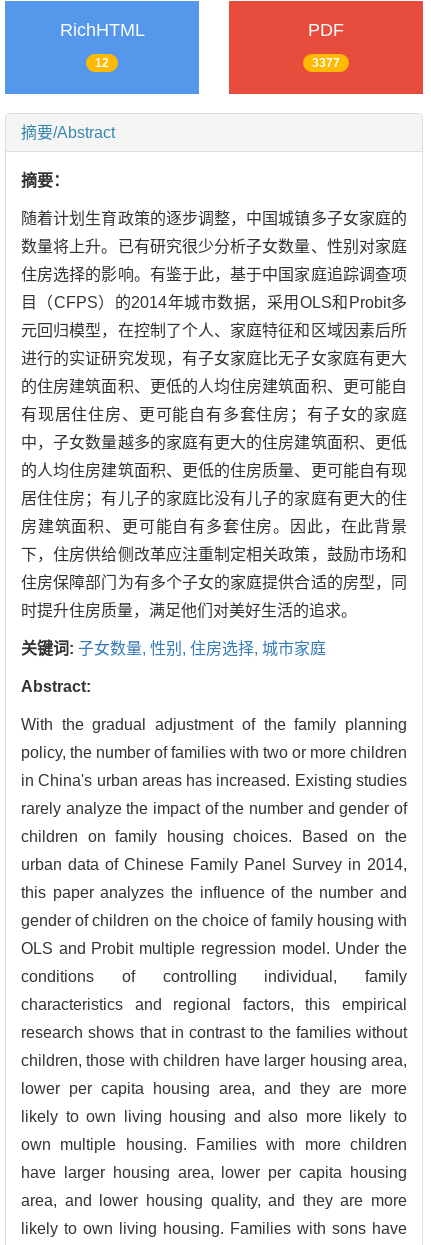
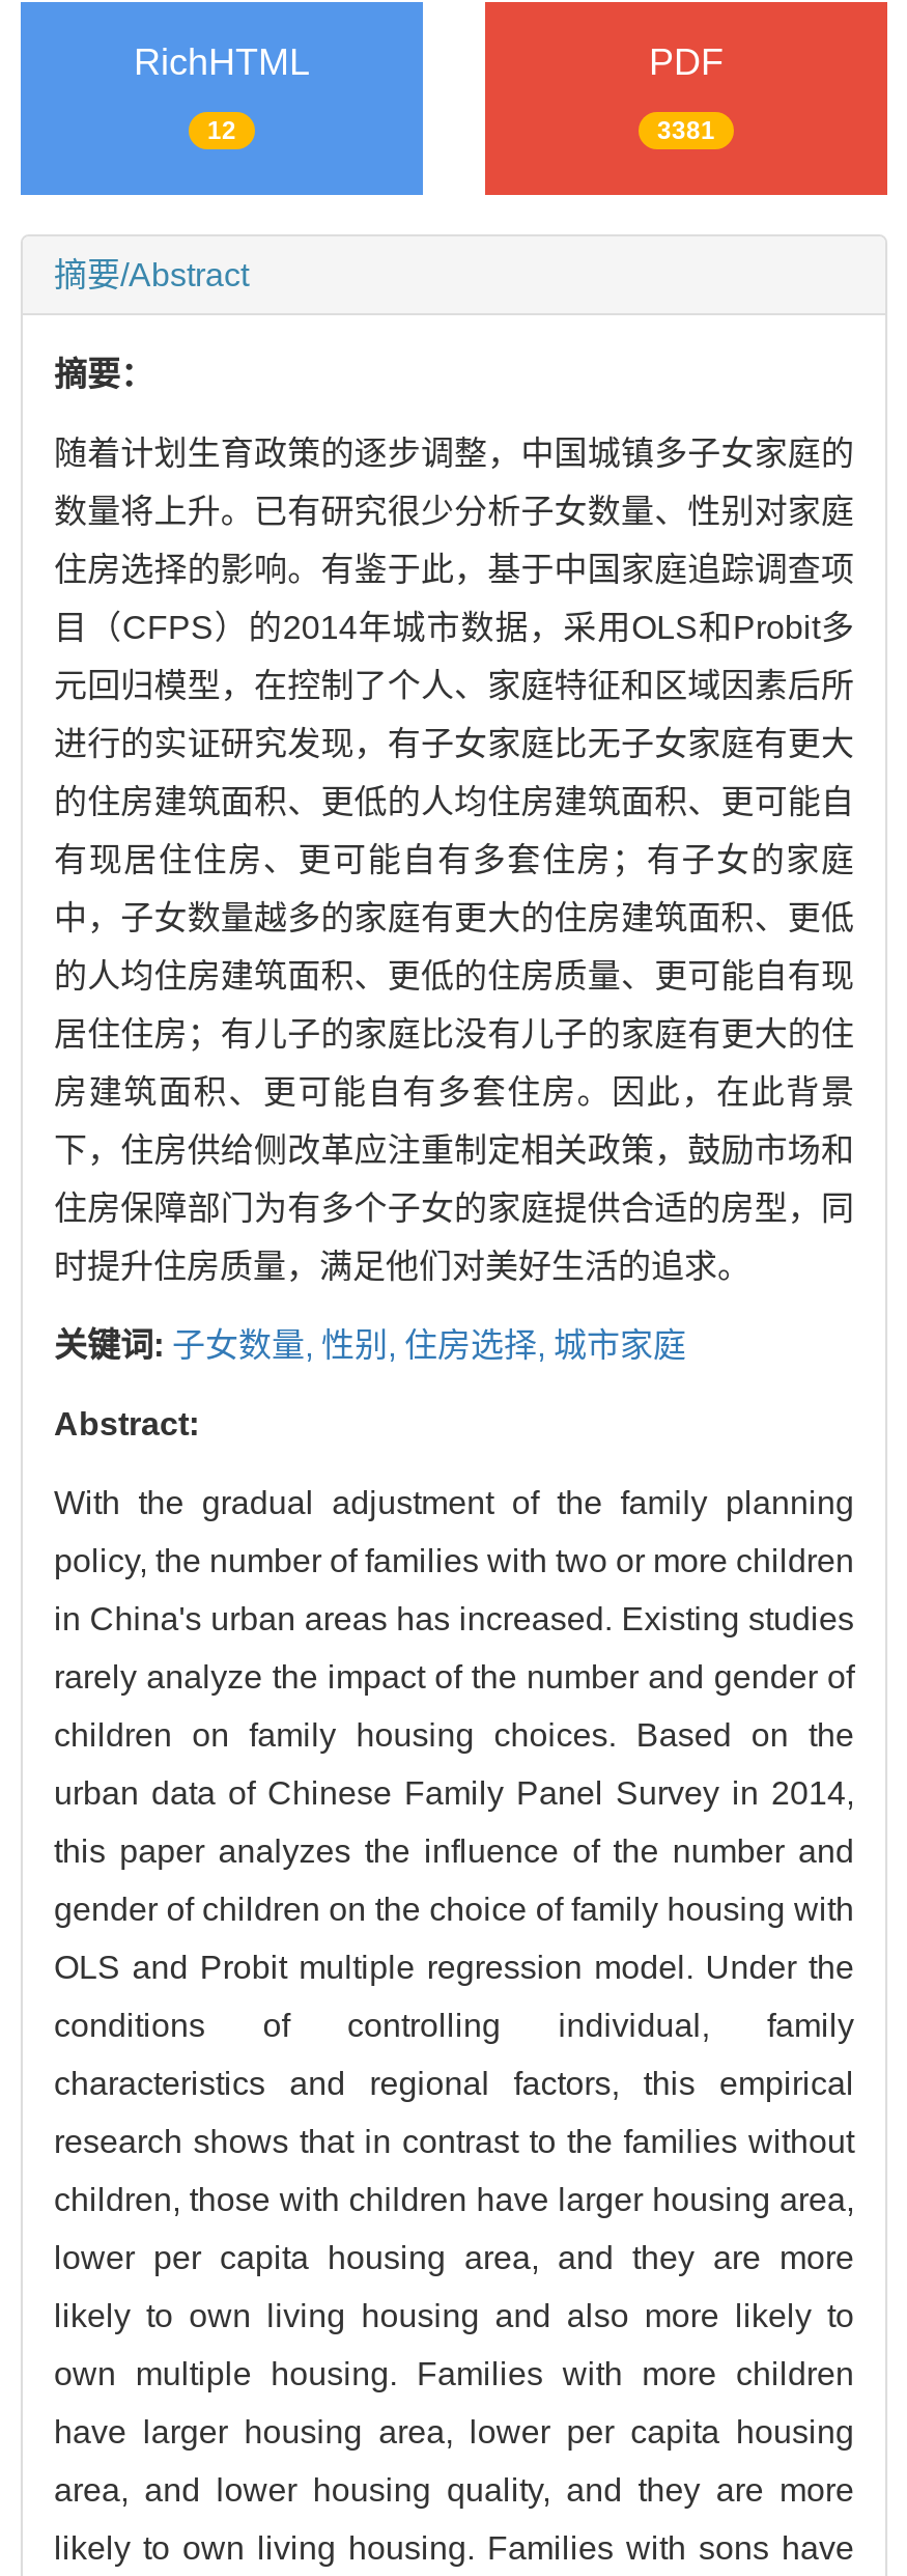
- 3377
+ 3381
